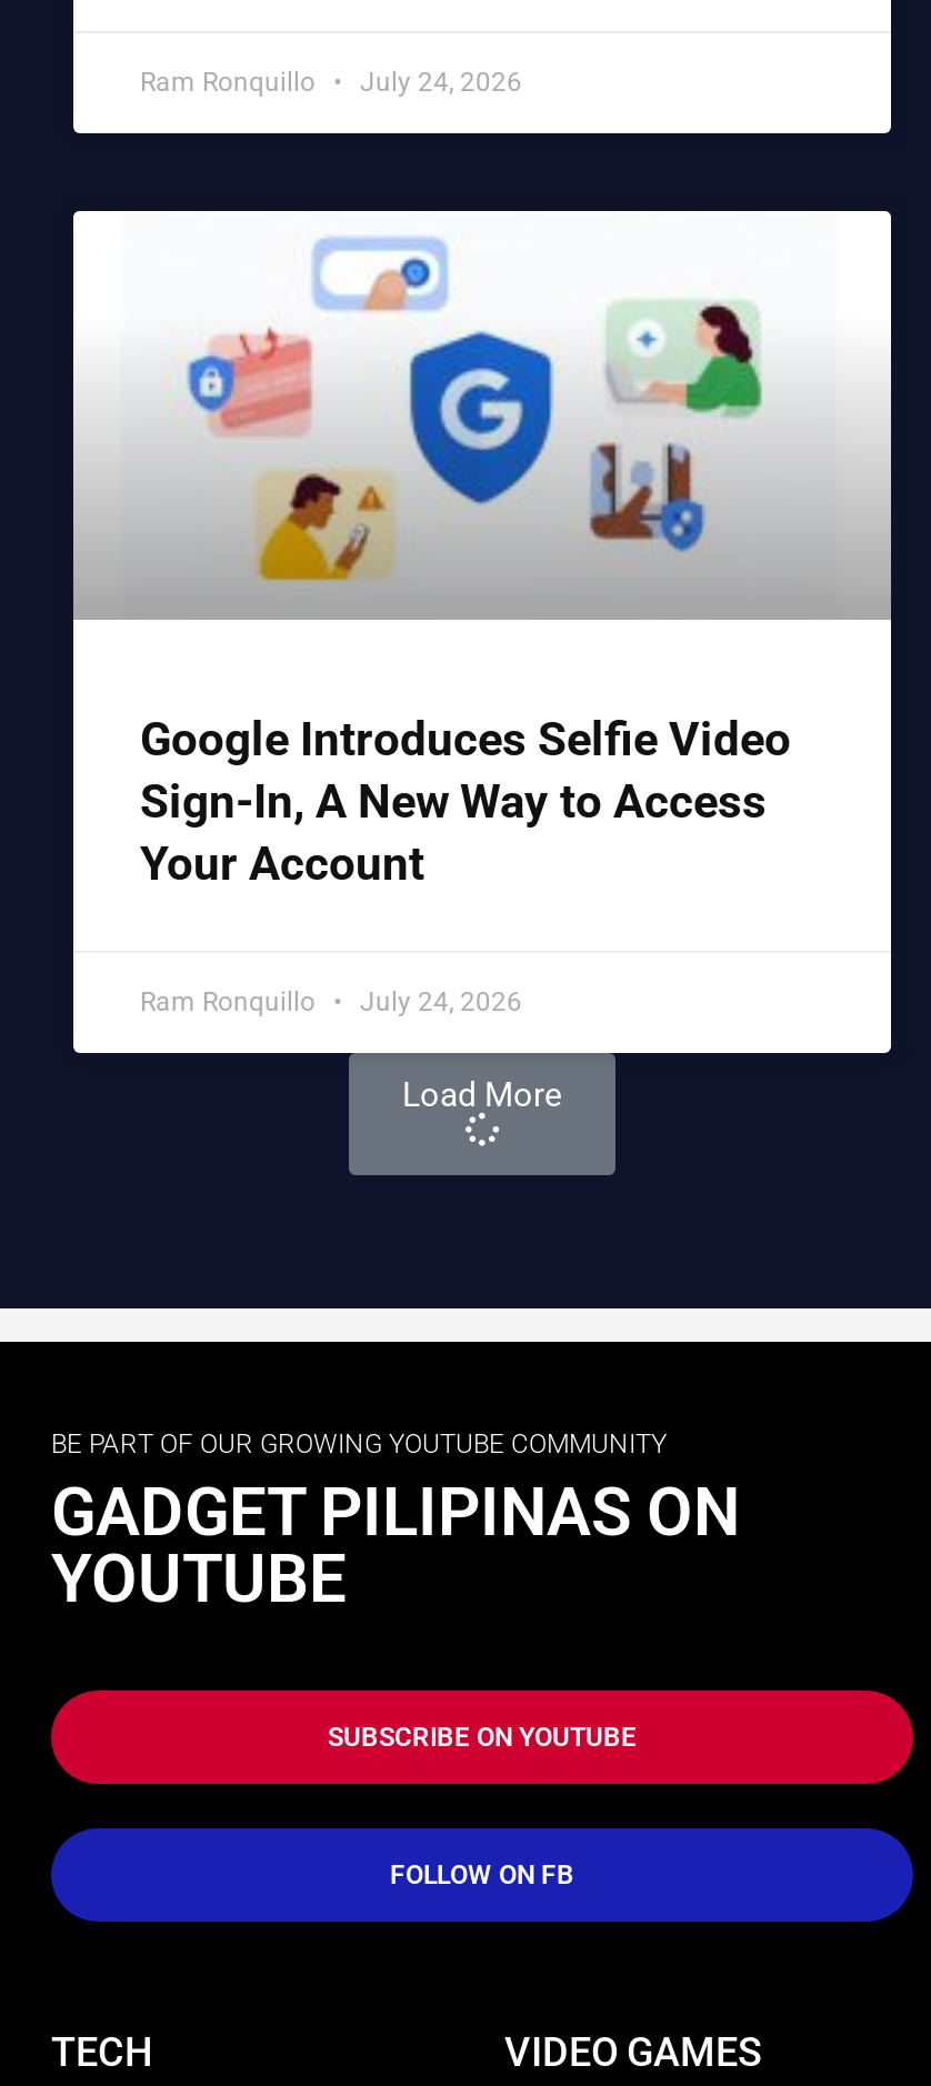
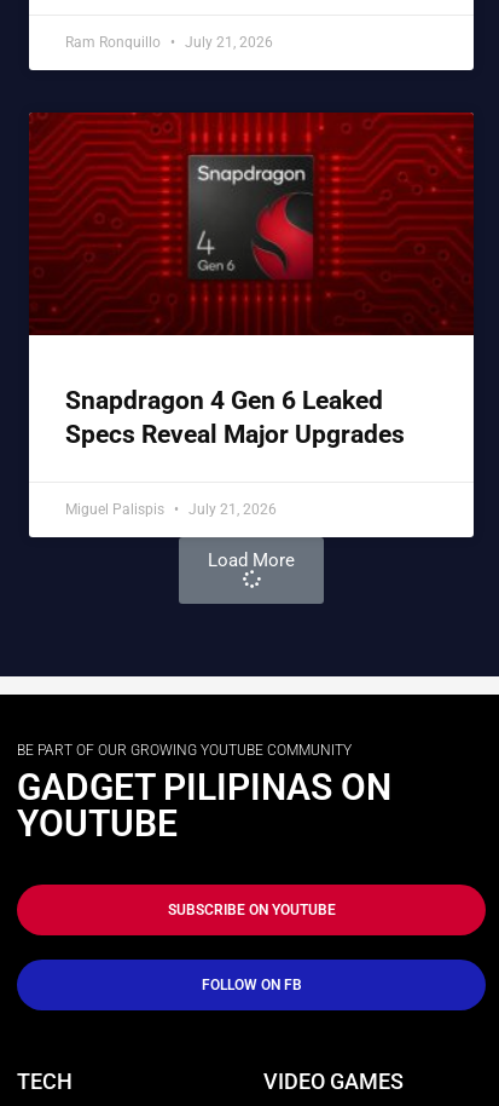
- Ram Ronquillo July 24, 2026
+ Ram Ronquillo July 21, 2026

- [image]
+ [image]

- Google Introduces Selfie Video
- Sign-In, A New Way to Access
- Your Account
+ Snapdragon 4 Gen 6 Leaked
+ Specs Reveal Major Upgrades

- Ram Ronquillo
- July 24, 2026
+ Miguel Palispis
+ July 21, 2026
